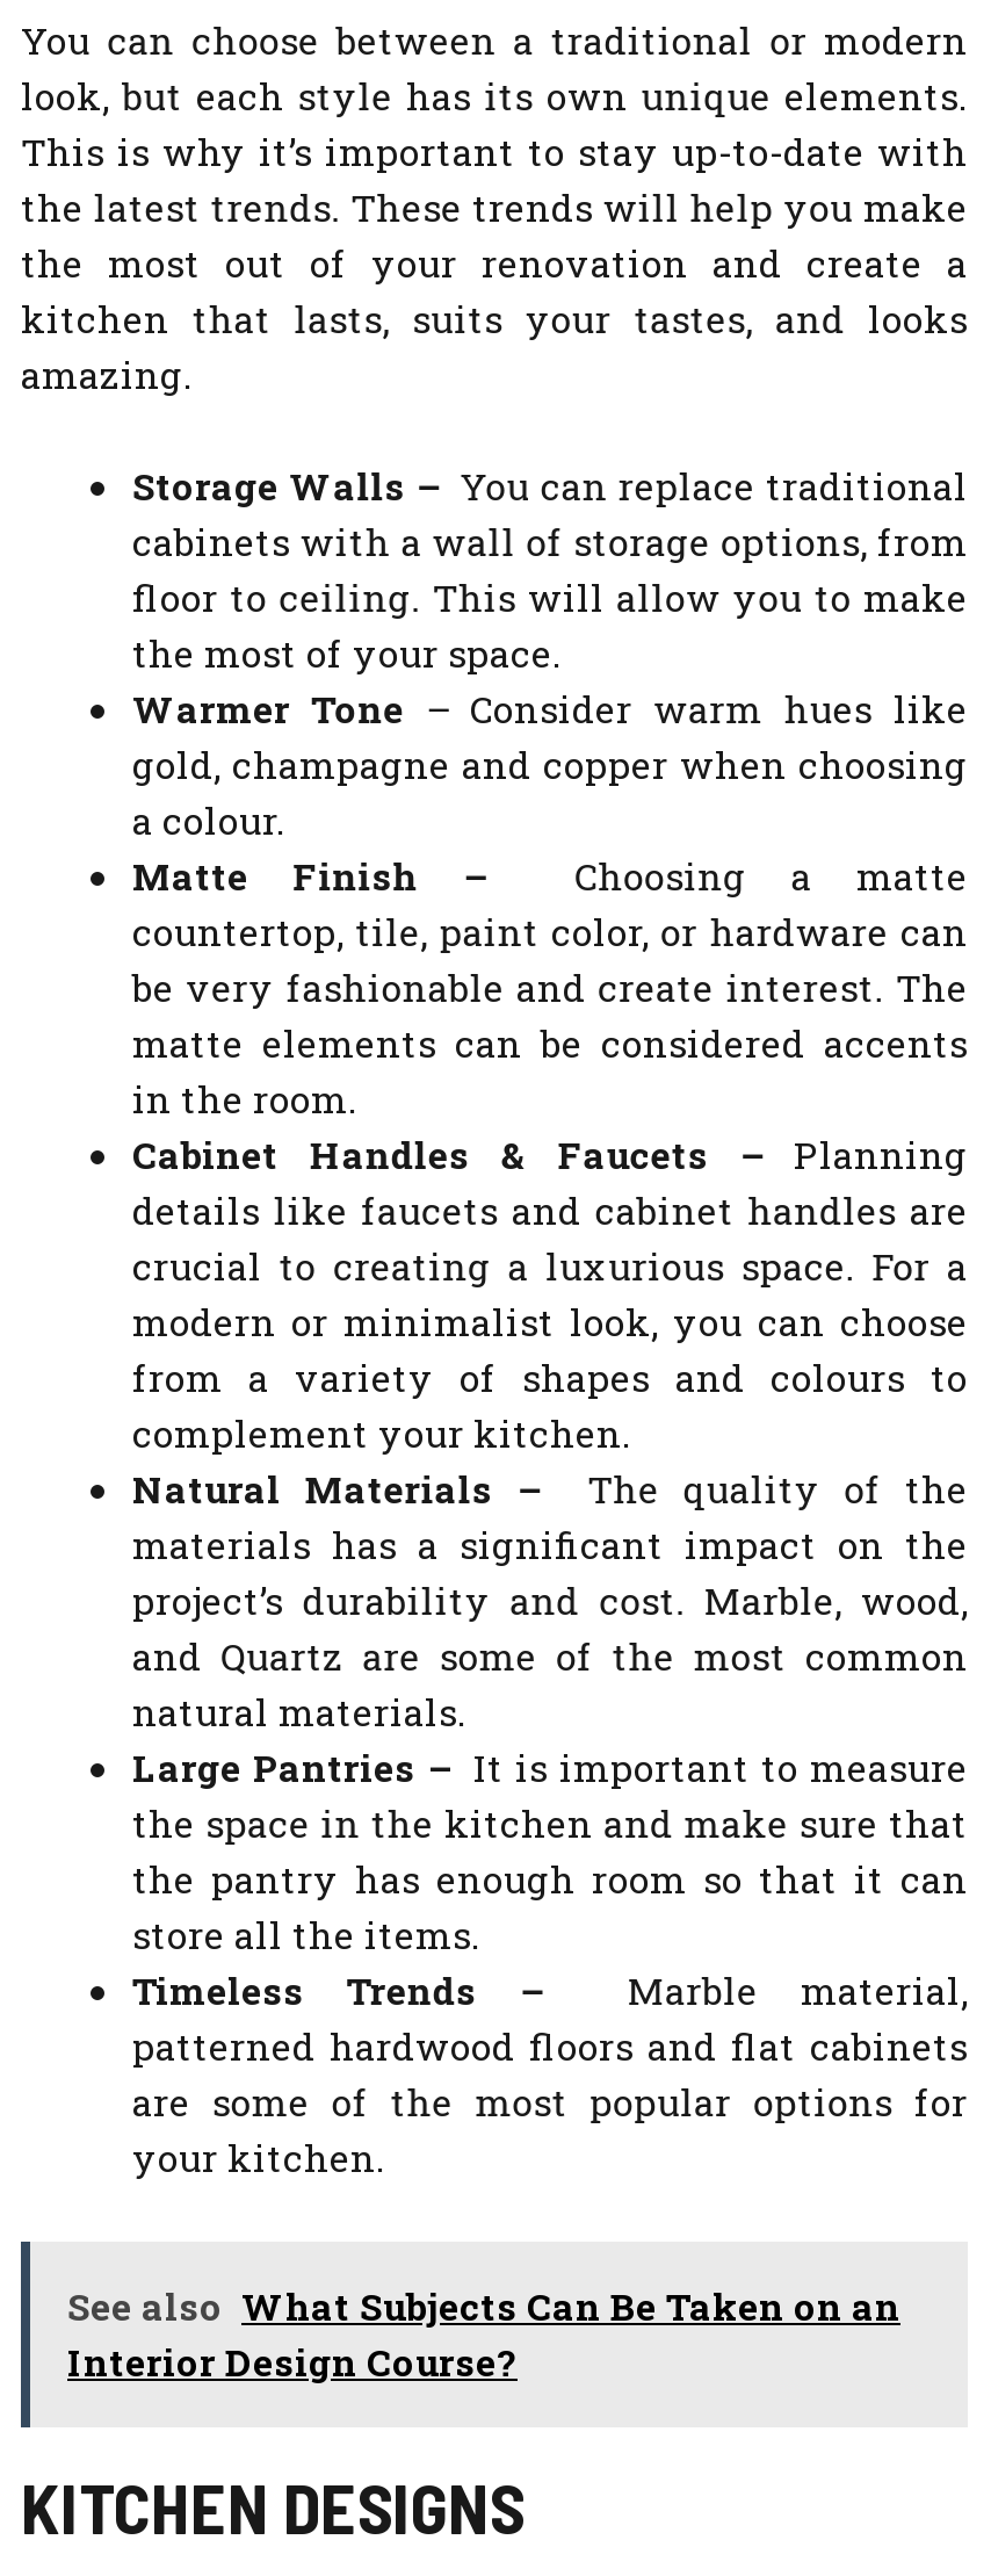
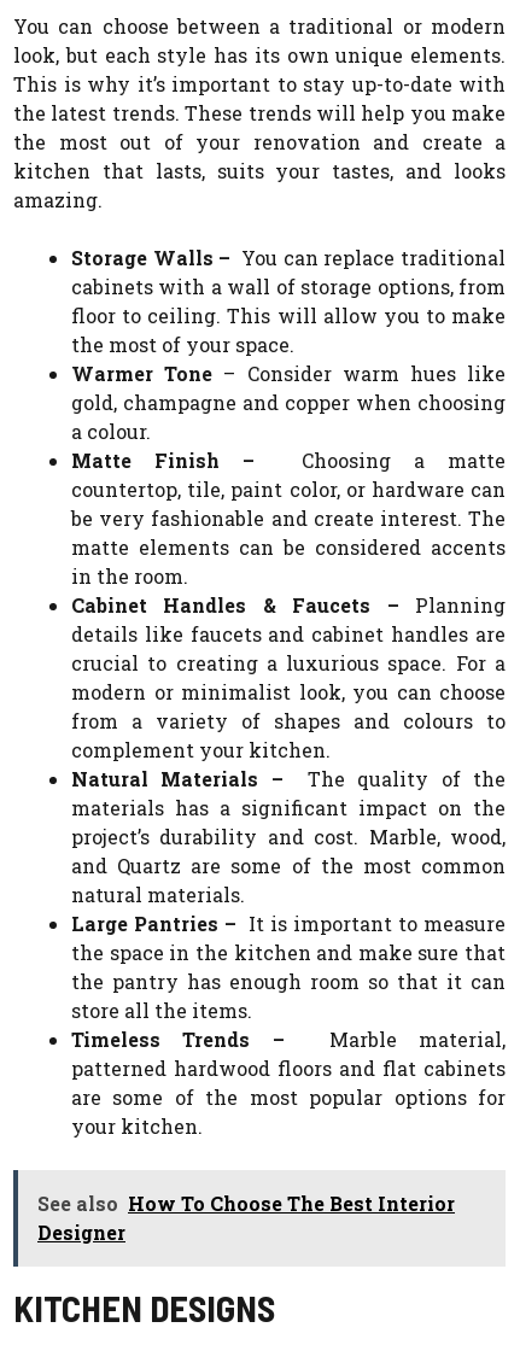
- See also What Subjects Can Be Taken on an
- Interior Design Course?
+ See also How To Choose The Best Interior
+ Designer
